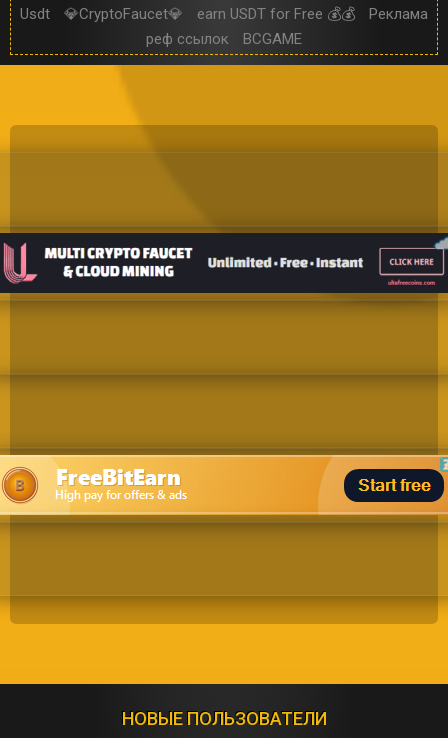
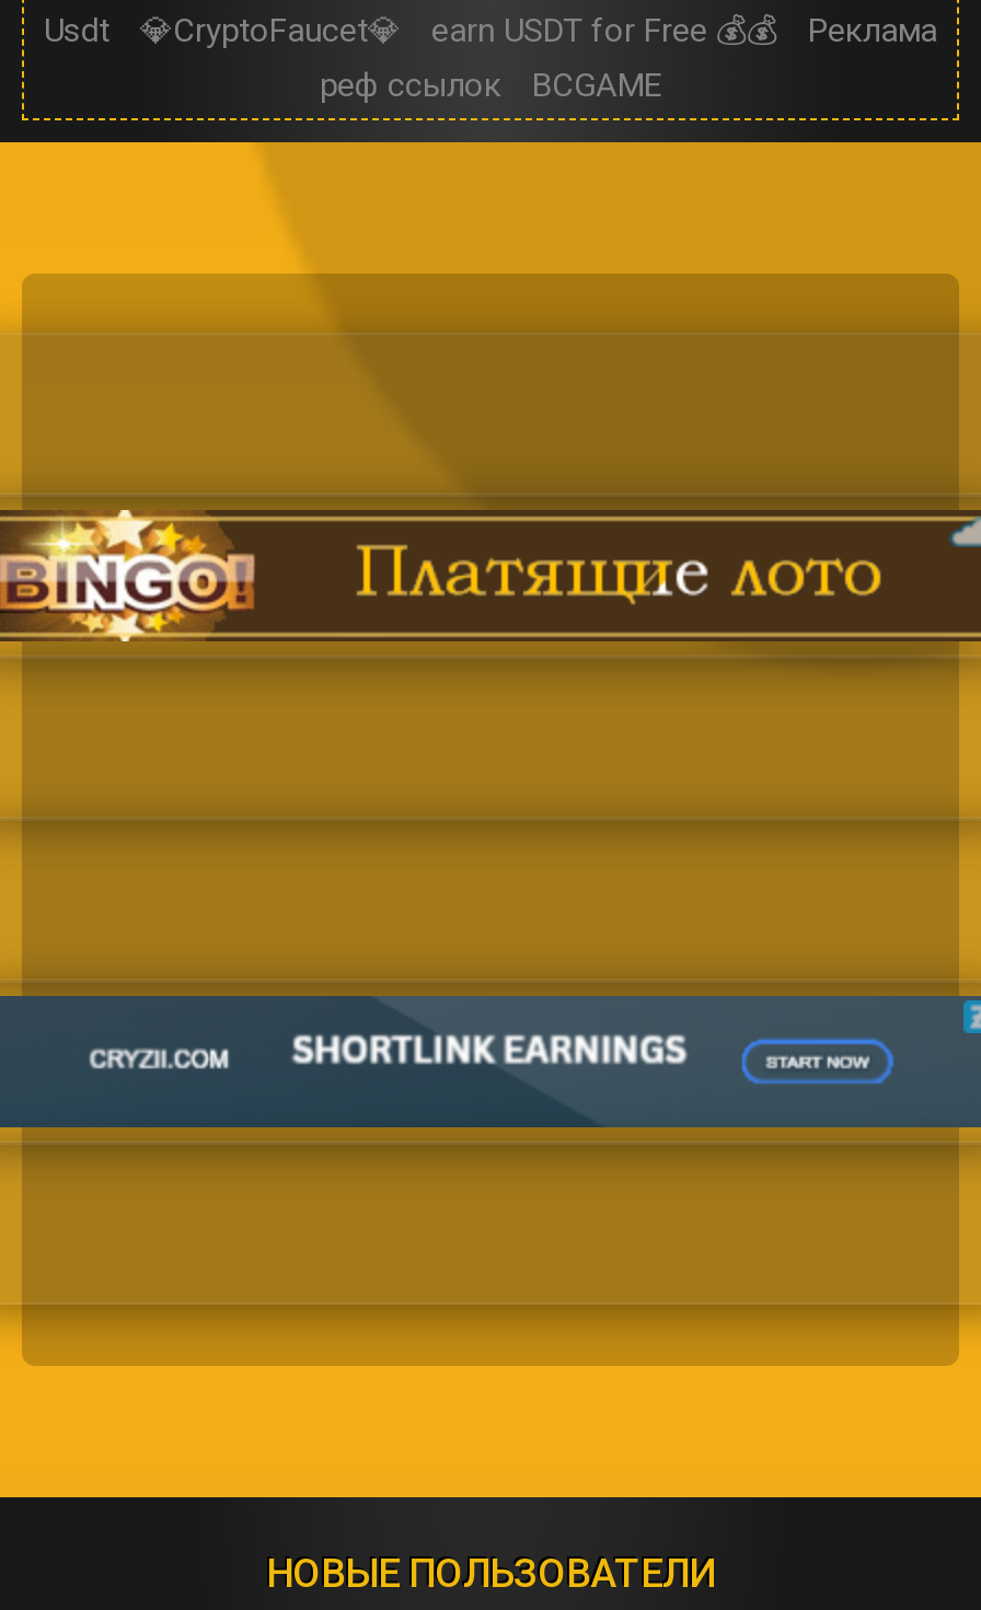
- [image]
+ [image]

- [image]
+ [image]
